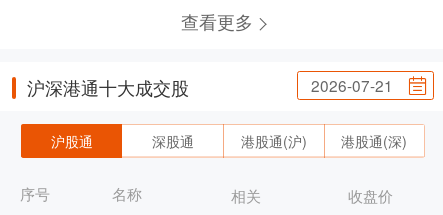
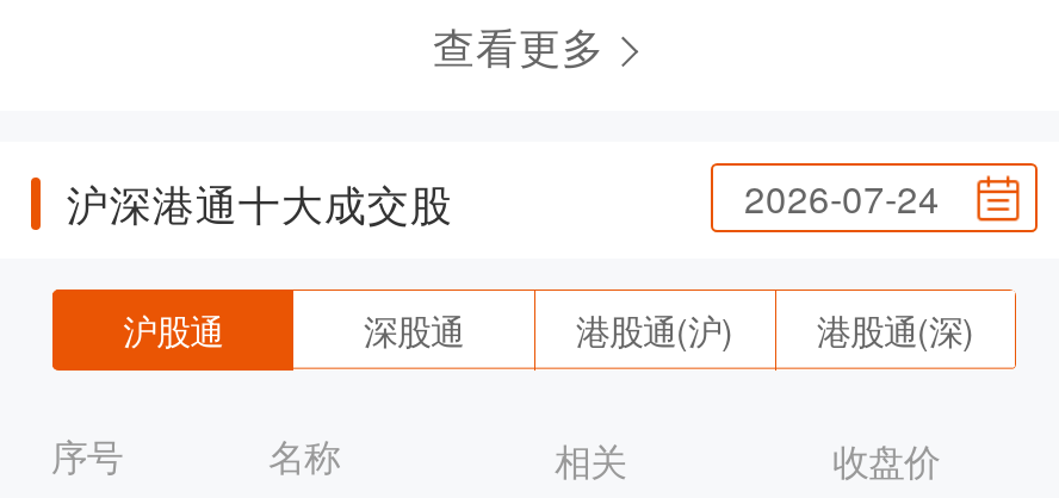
- 2026-07-21
+ 2026-07-24
